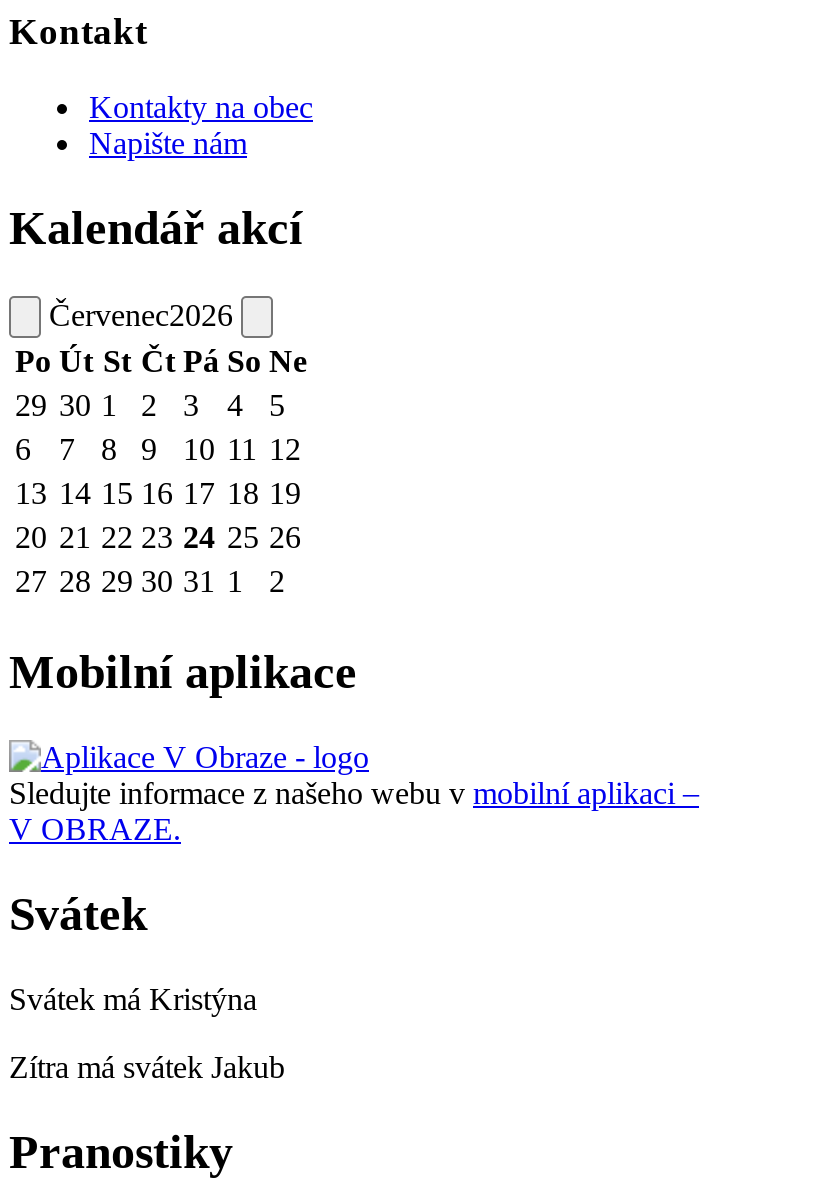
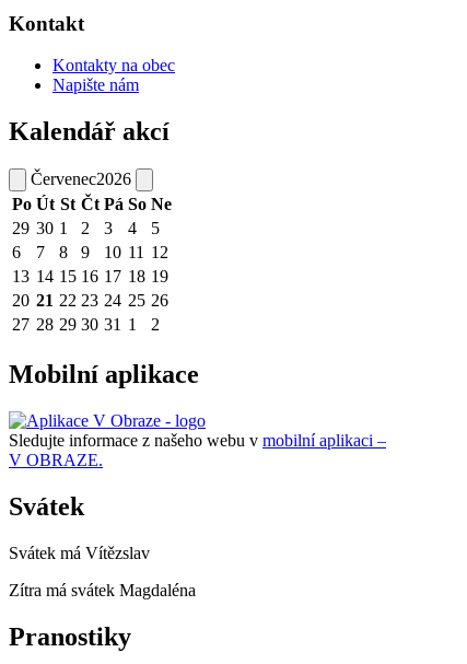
- Svátek má Kristýna
+ Svátek má Vítězslav

- Zítra má svátek Jakub
+ Zítra má svátek Magdaléna
